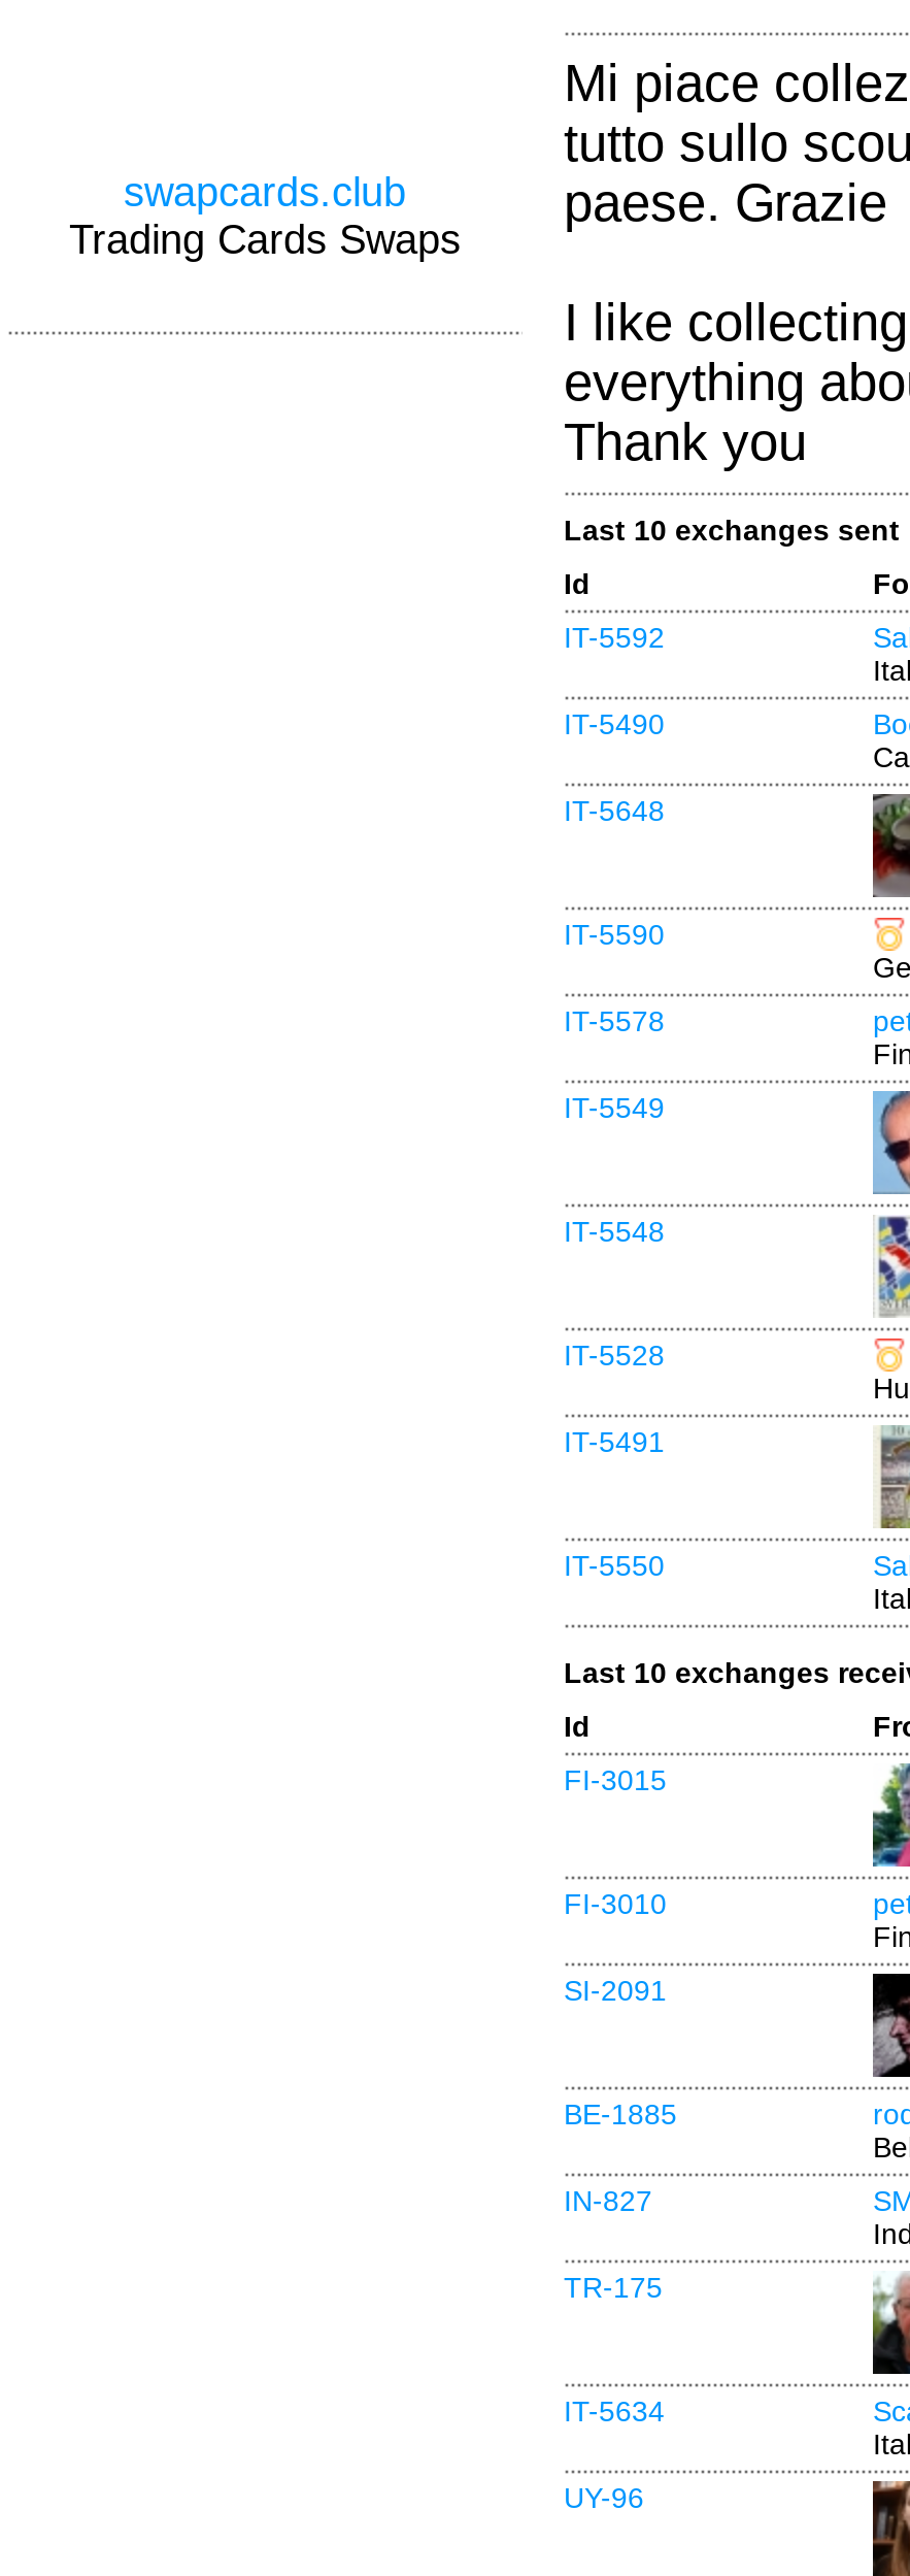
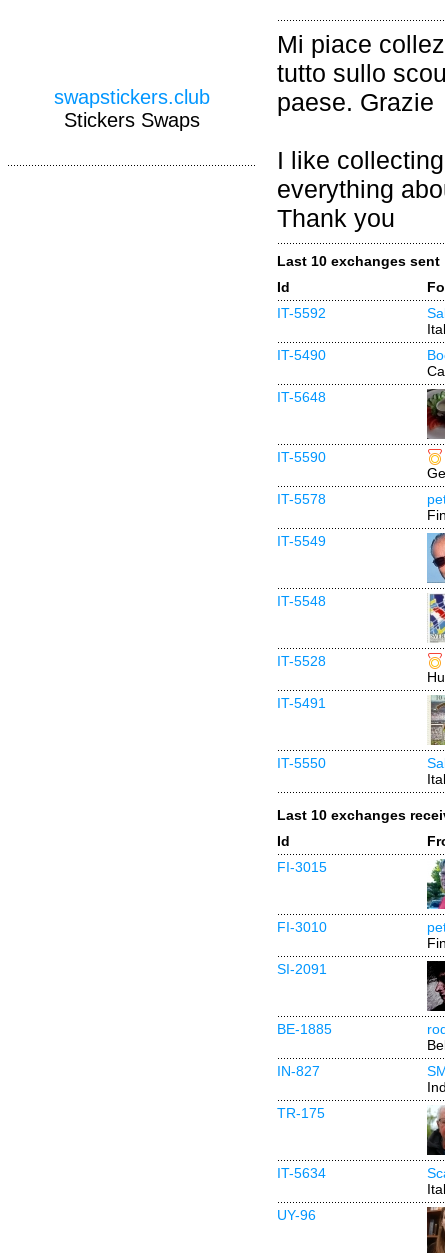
- swapcards.club
- Trading Cards Swaps
+ swapstickers.club
+ Stickers Swaps
